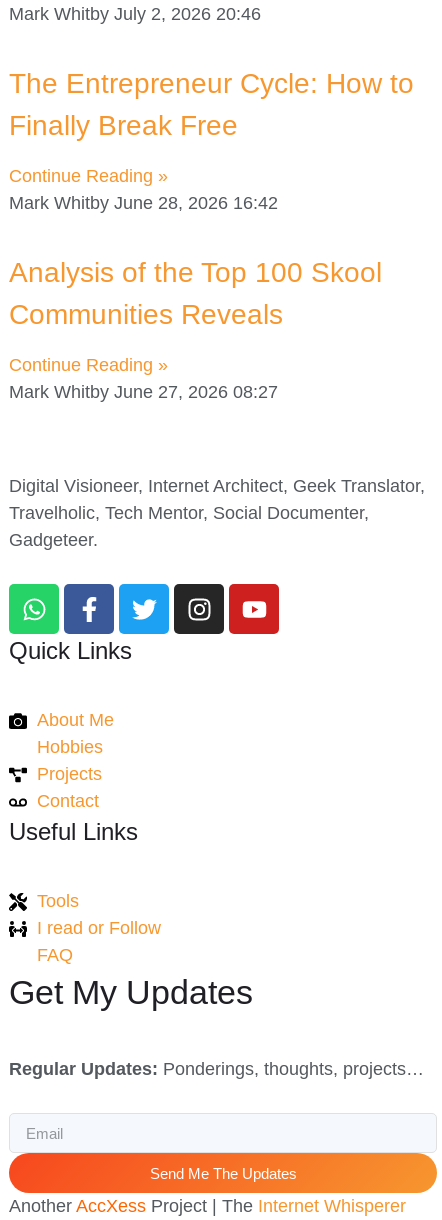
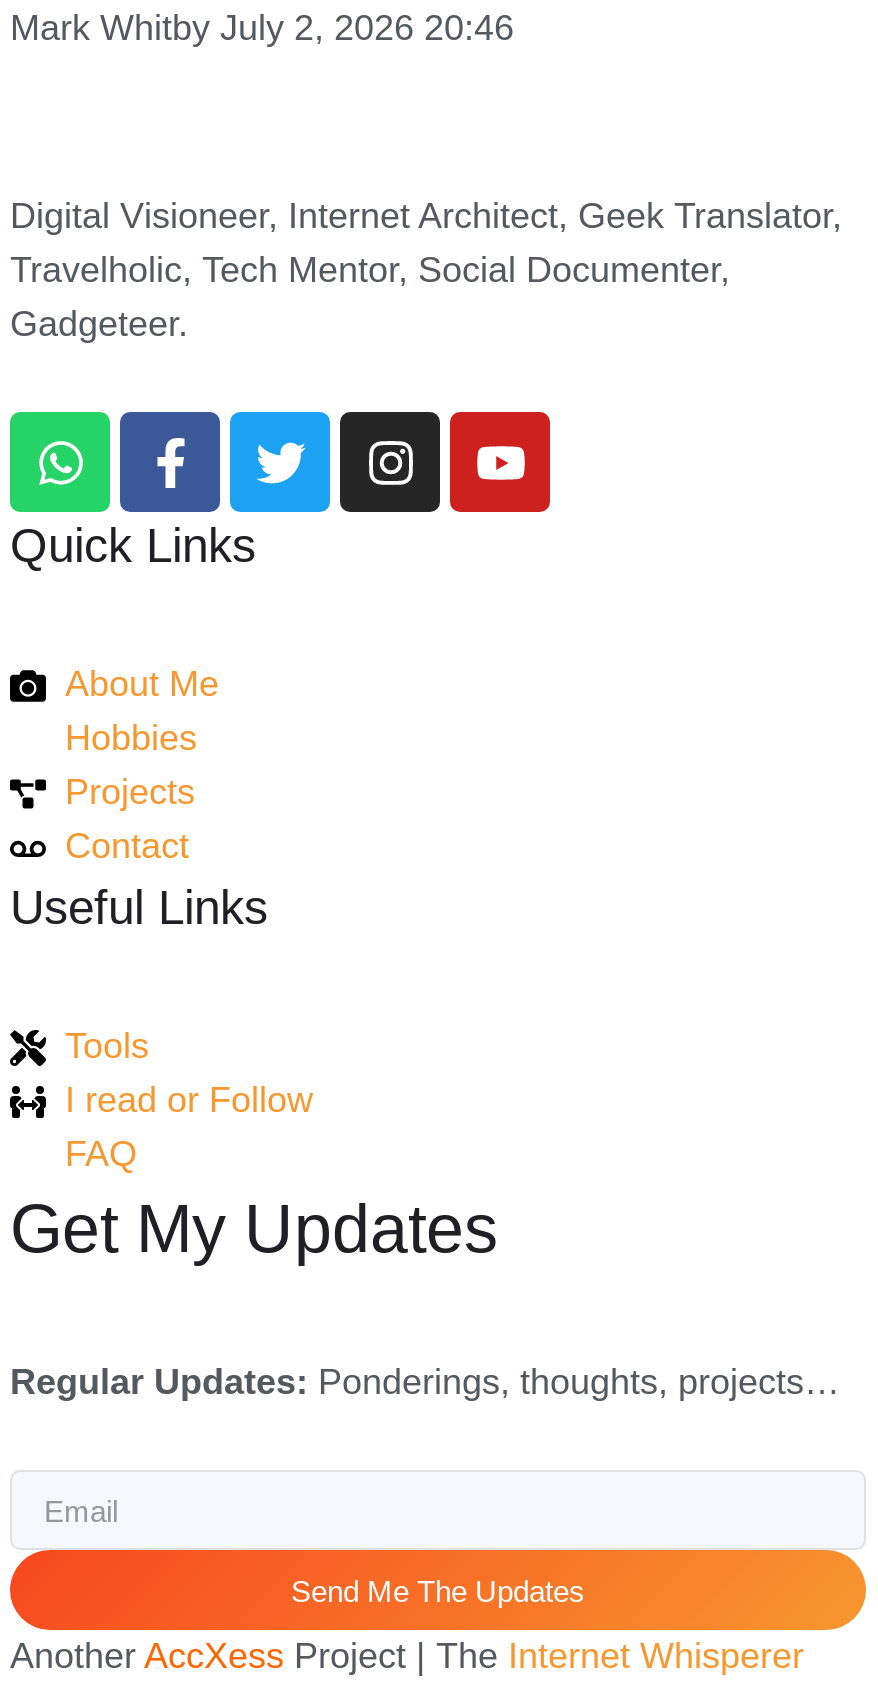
- The Entrepreneur Cycle: How to
- Finally Break Free
- Continue Reading »
- Mark Whitby June 28, 2026 16:42
- Analysis of the Top 100 Skool
- Communities Reveals
- Continue Reading »
- Mark Whitby June 27, 2026 08:27
